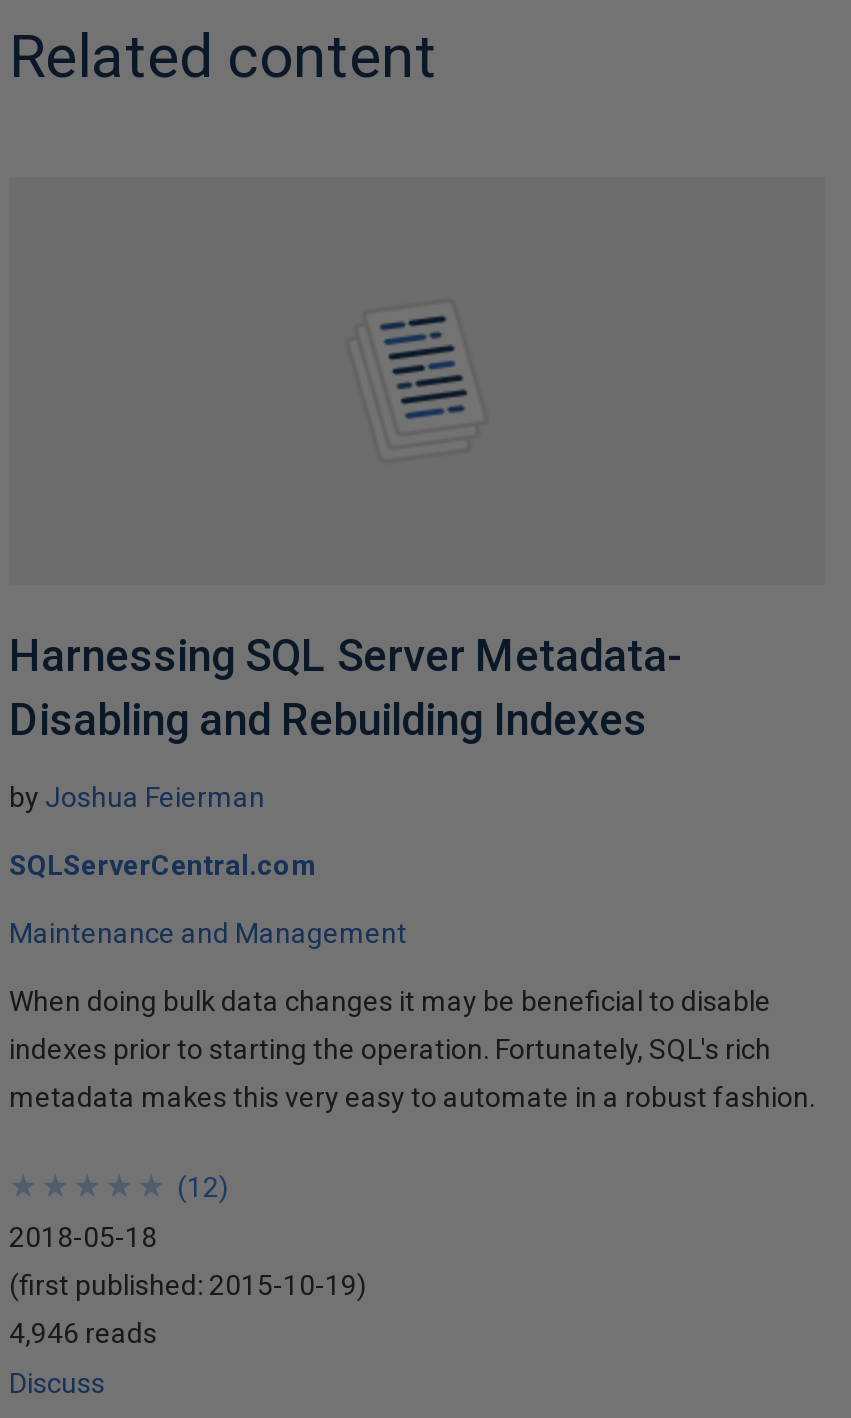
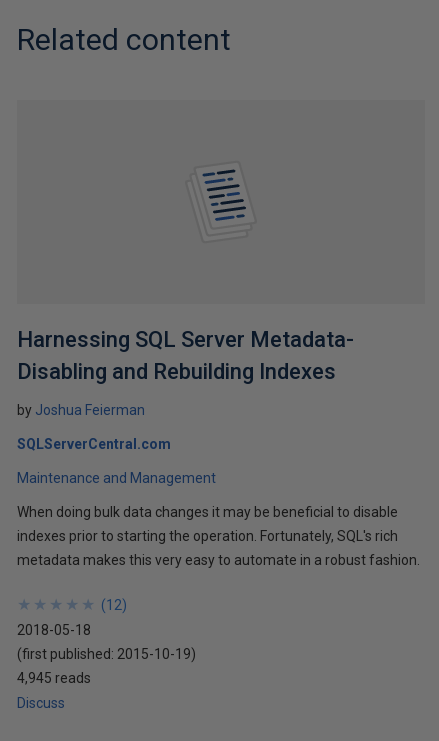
- 4,946 reads
+ 4,945 reads
